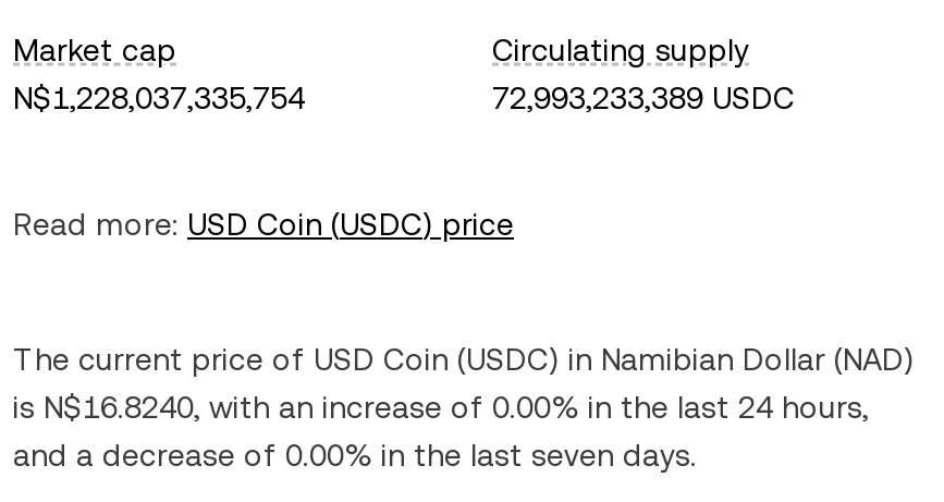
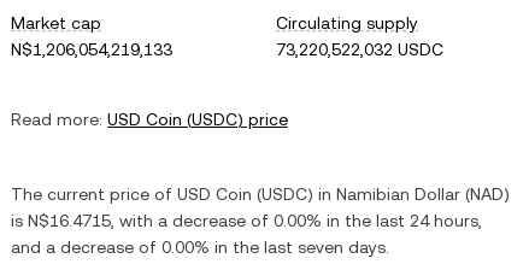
- N$1,228,037,335,754
+ N$1,206,054,219,133

- 72,993,233,389 USDC
+ 73,220,522,032 USDC

- is N$16.8240, with an increase of 0.00% in the last 24 hours,
+ is N$16.4715, with a decrease of 0.00% in the last 24 hours,
